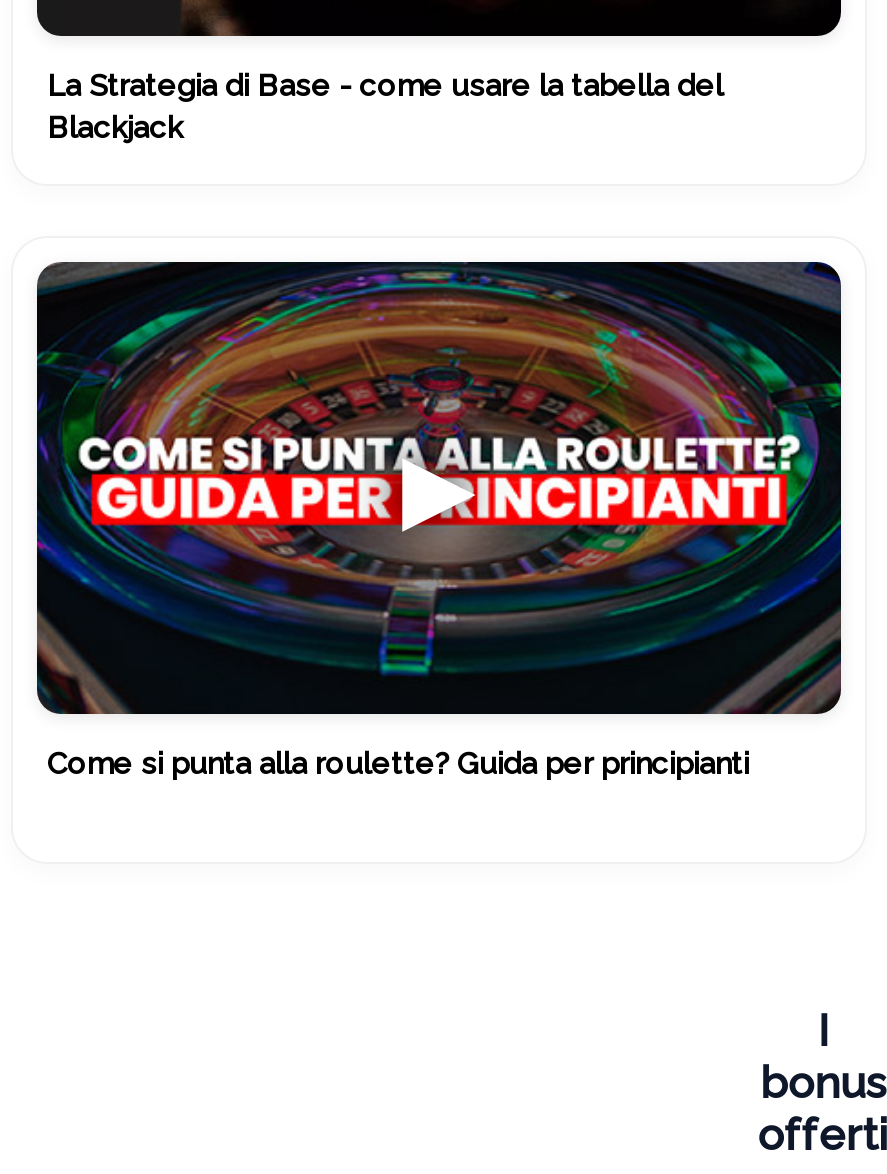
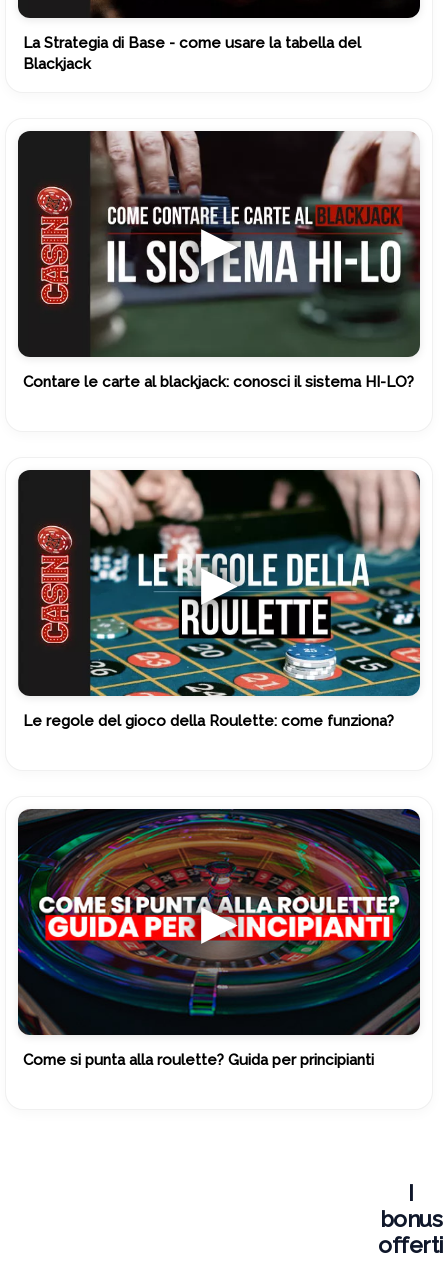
+ [image]
+ Le regole del gioco della Roulette: come funziona?

+ [image]
+ Contare le carte al blackjack: conosci il sistema HI-LO?

+ [image]
